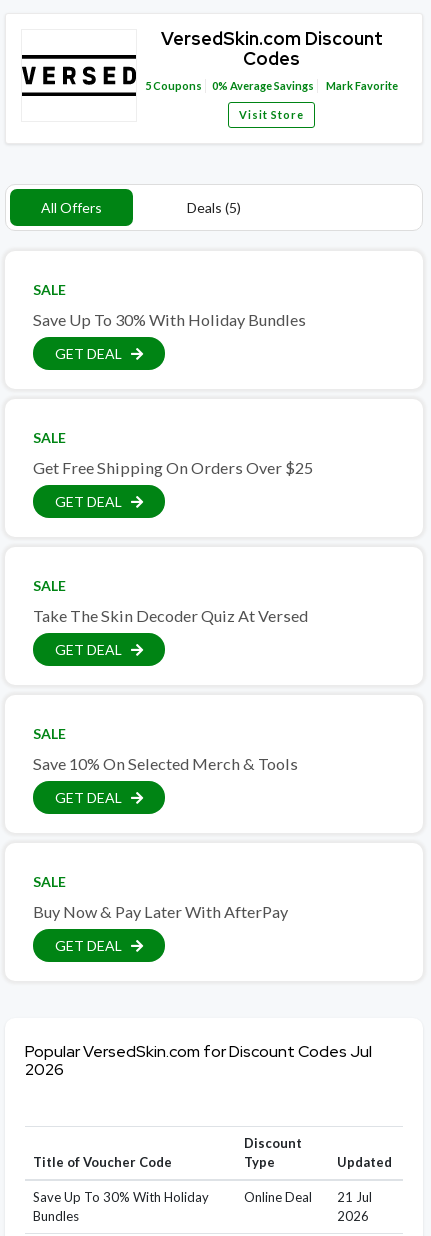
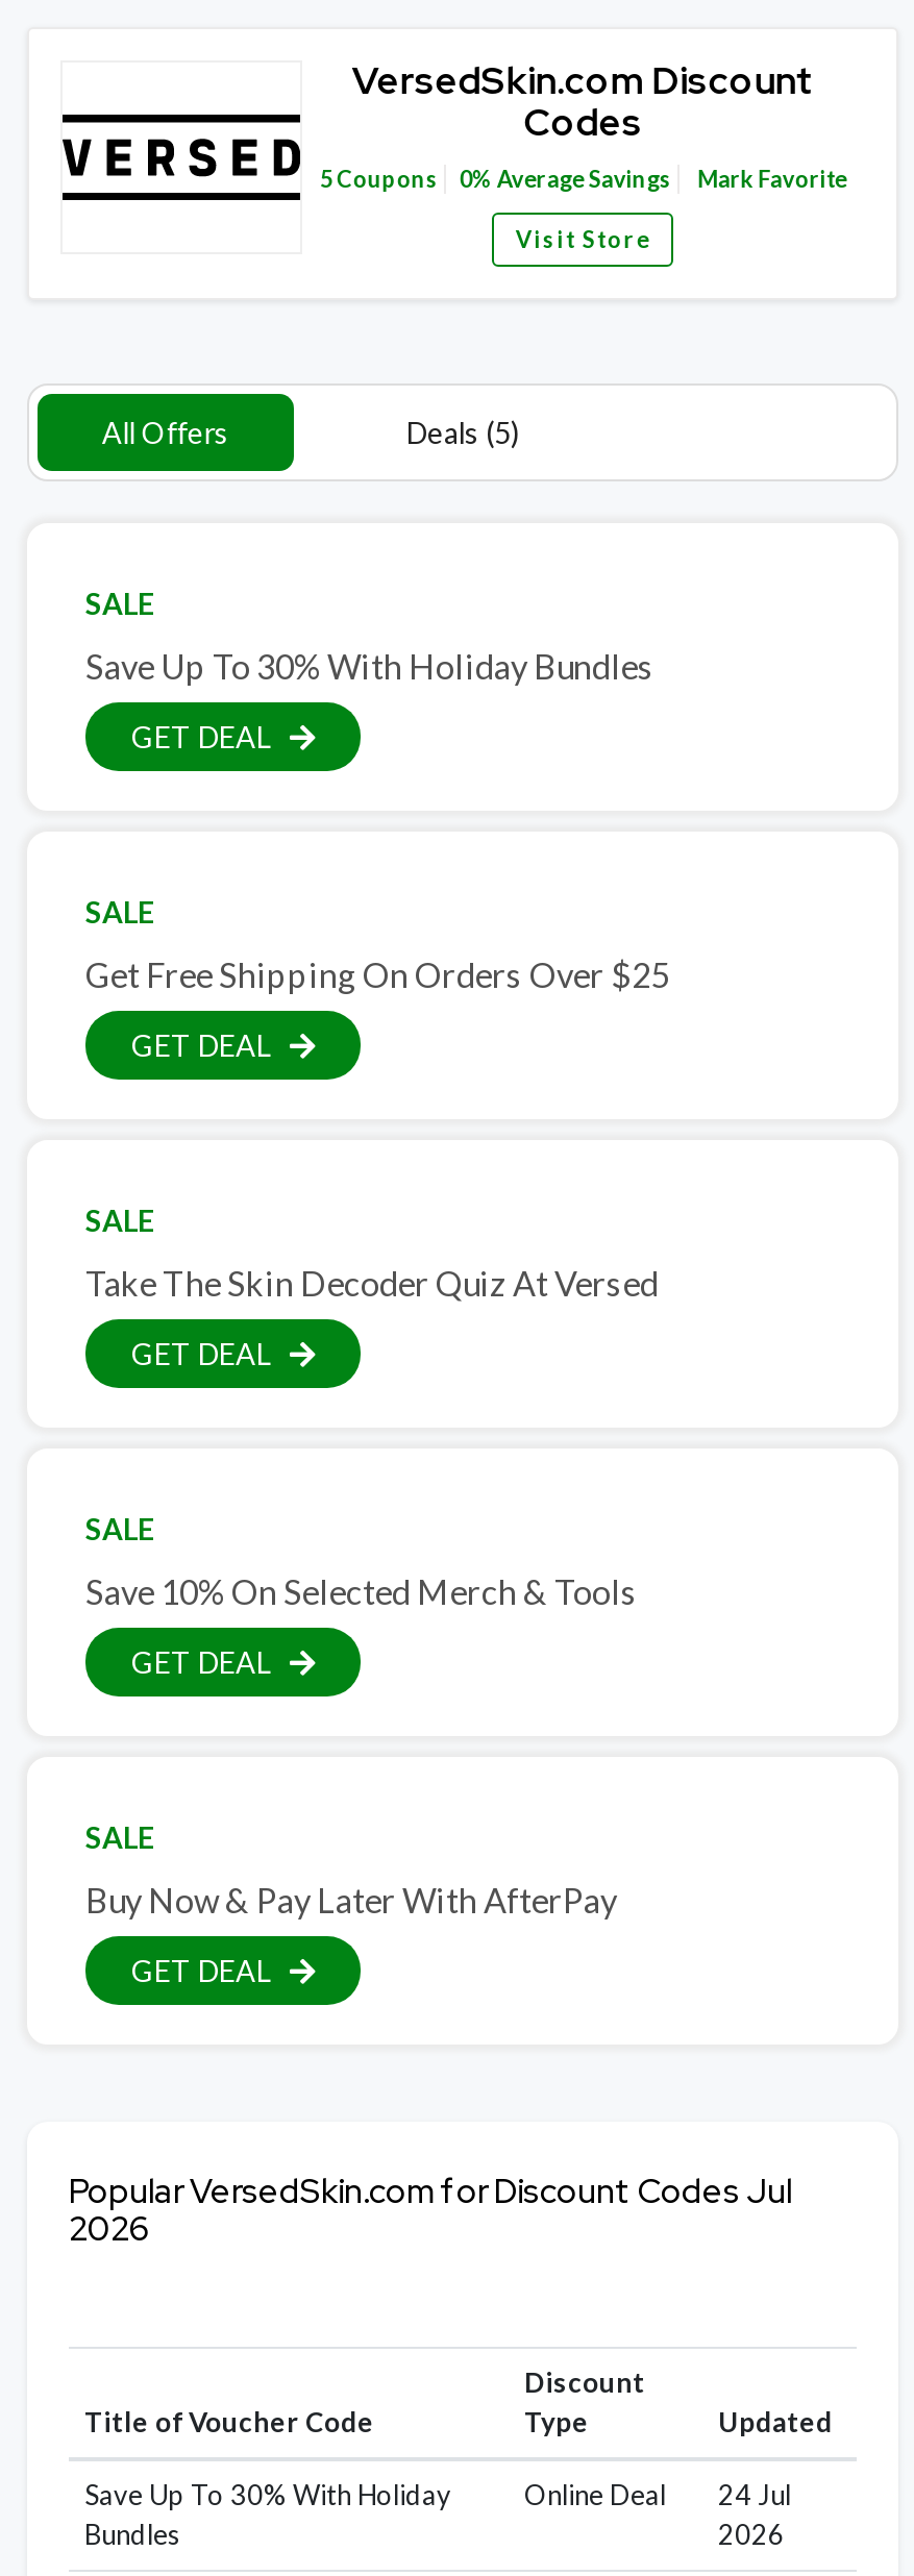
- Online Deal 21 Jul
+ Online Deal 24 Jul
